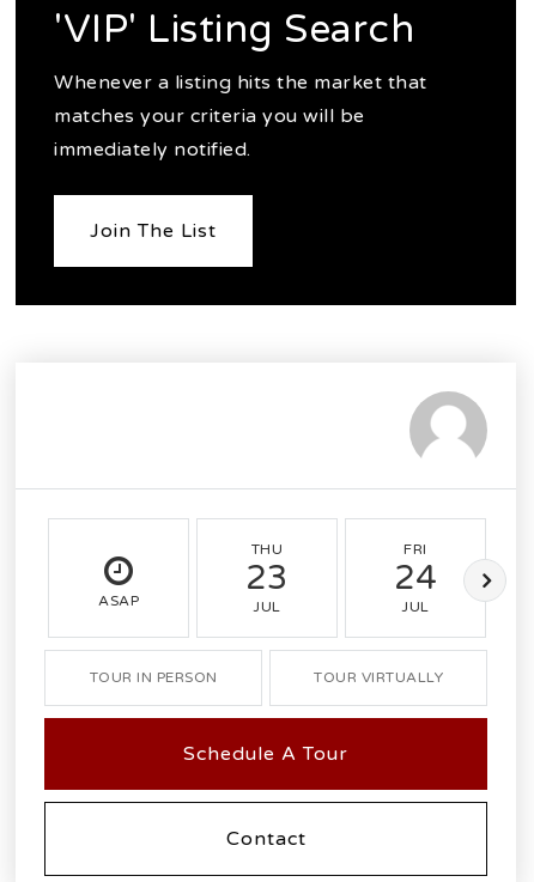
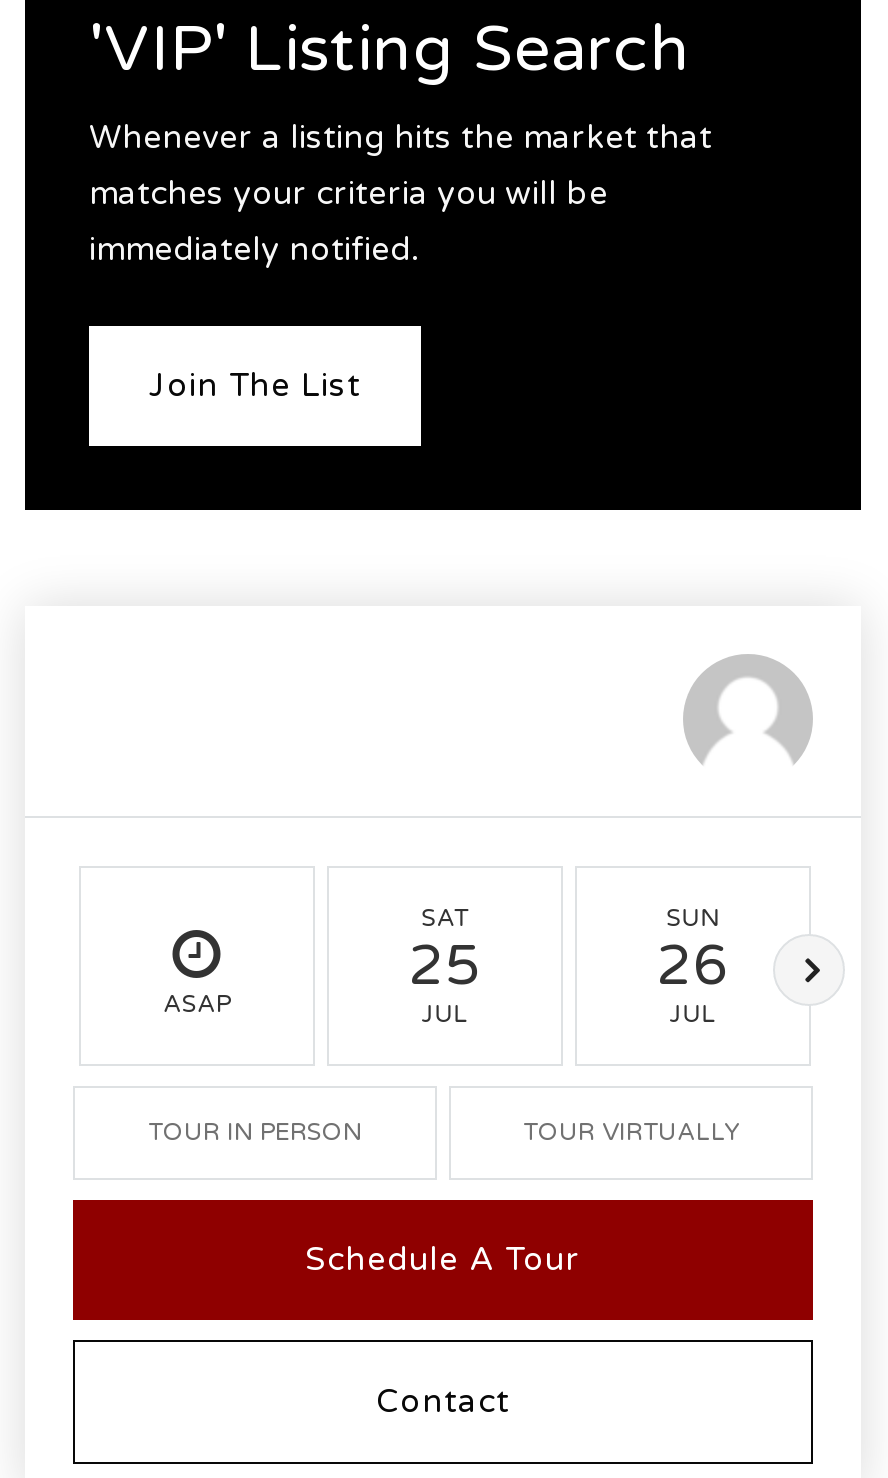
- THU
- 23
+ SAT
+ 25

- FRI
- 24
+ SUN
+ 26
